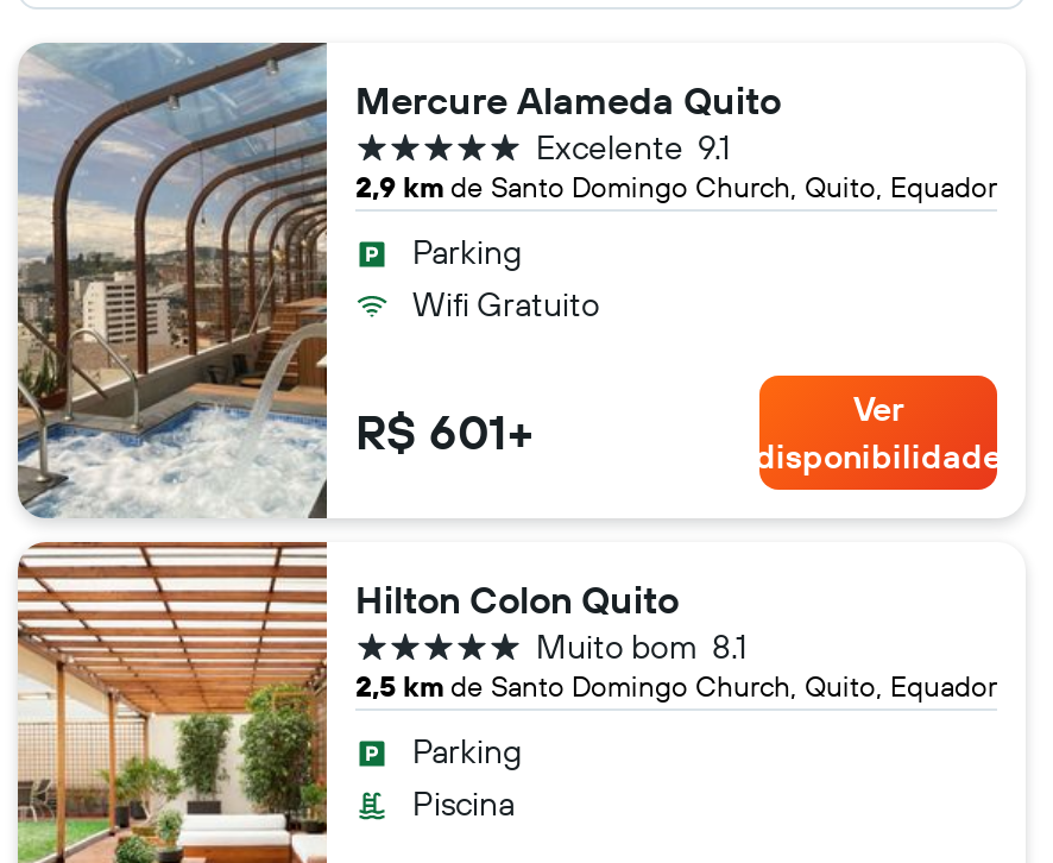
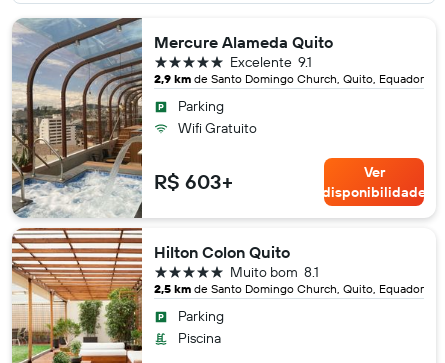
- R$ 601+
+ R$ 603+
